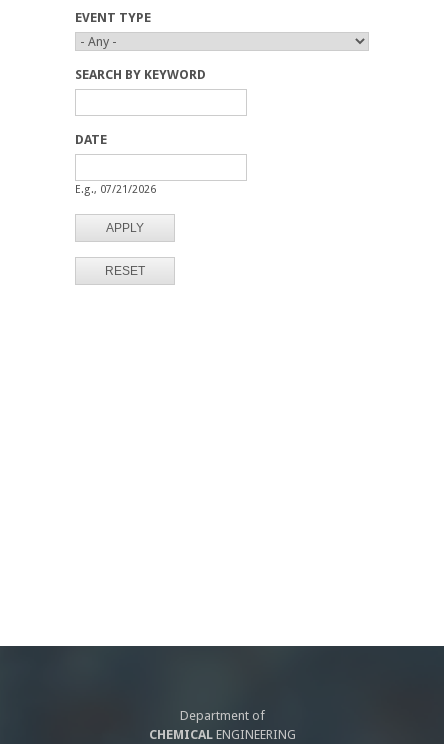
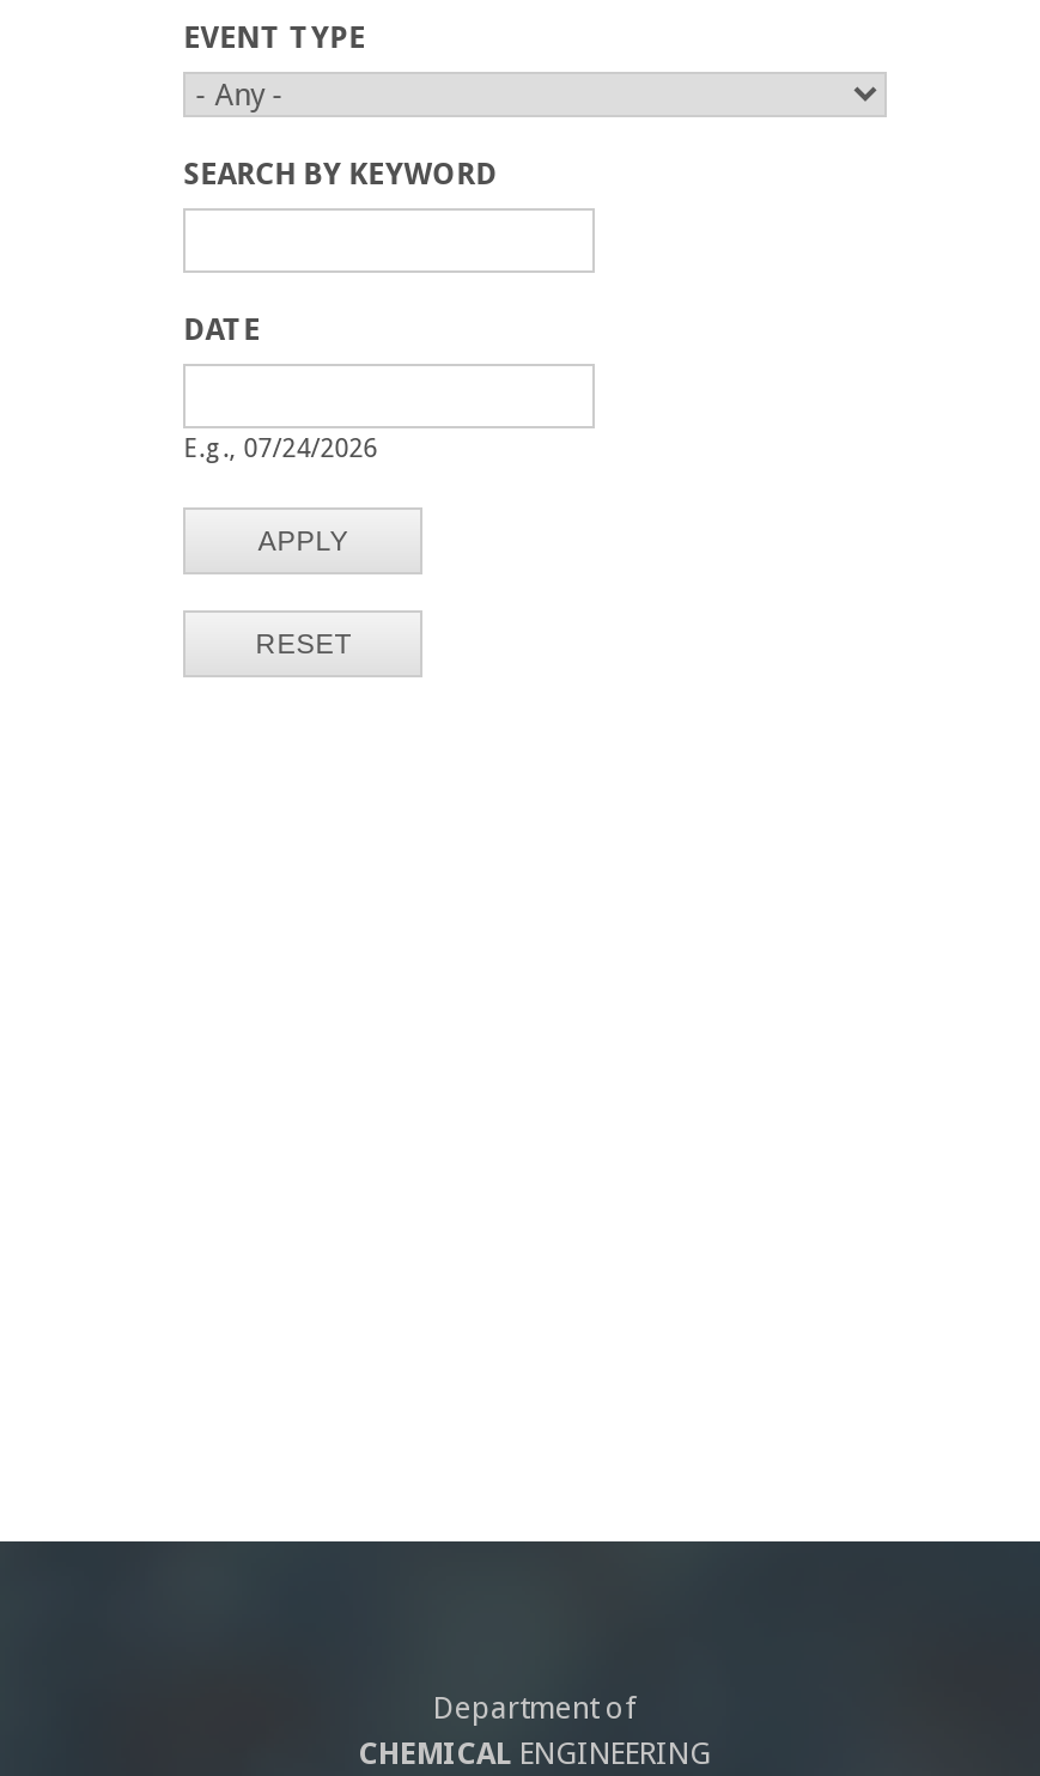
- E.g., 07/21/2026
+ E.g., 07/24/2026
